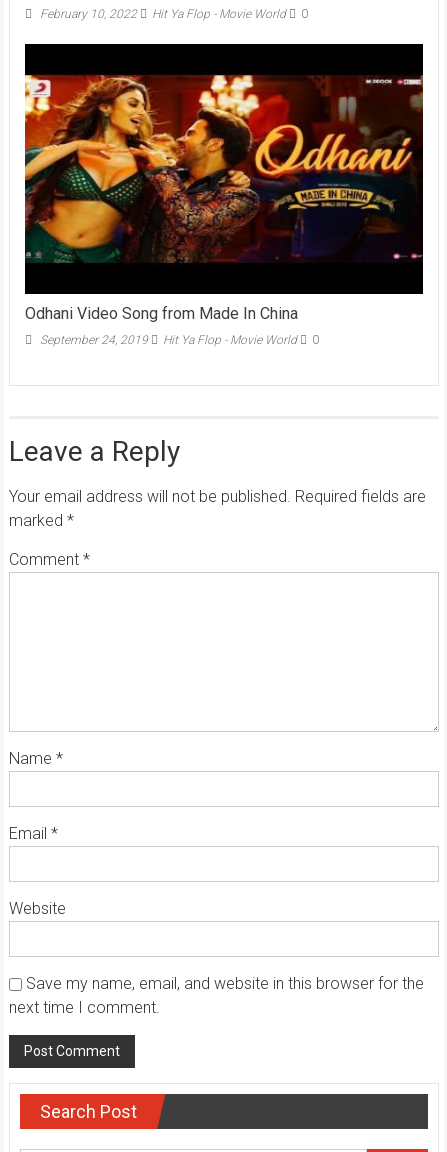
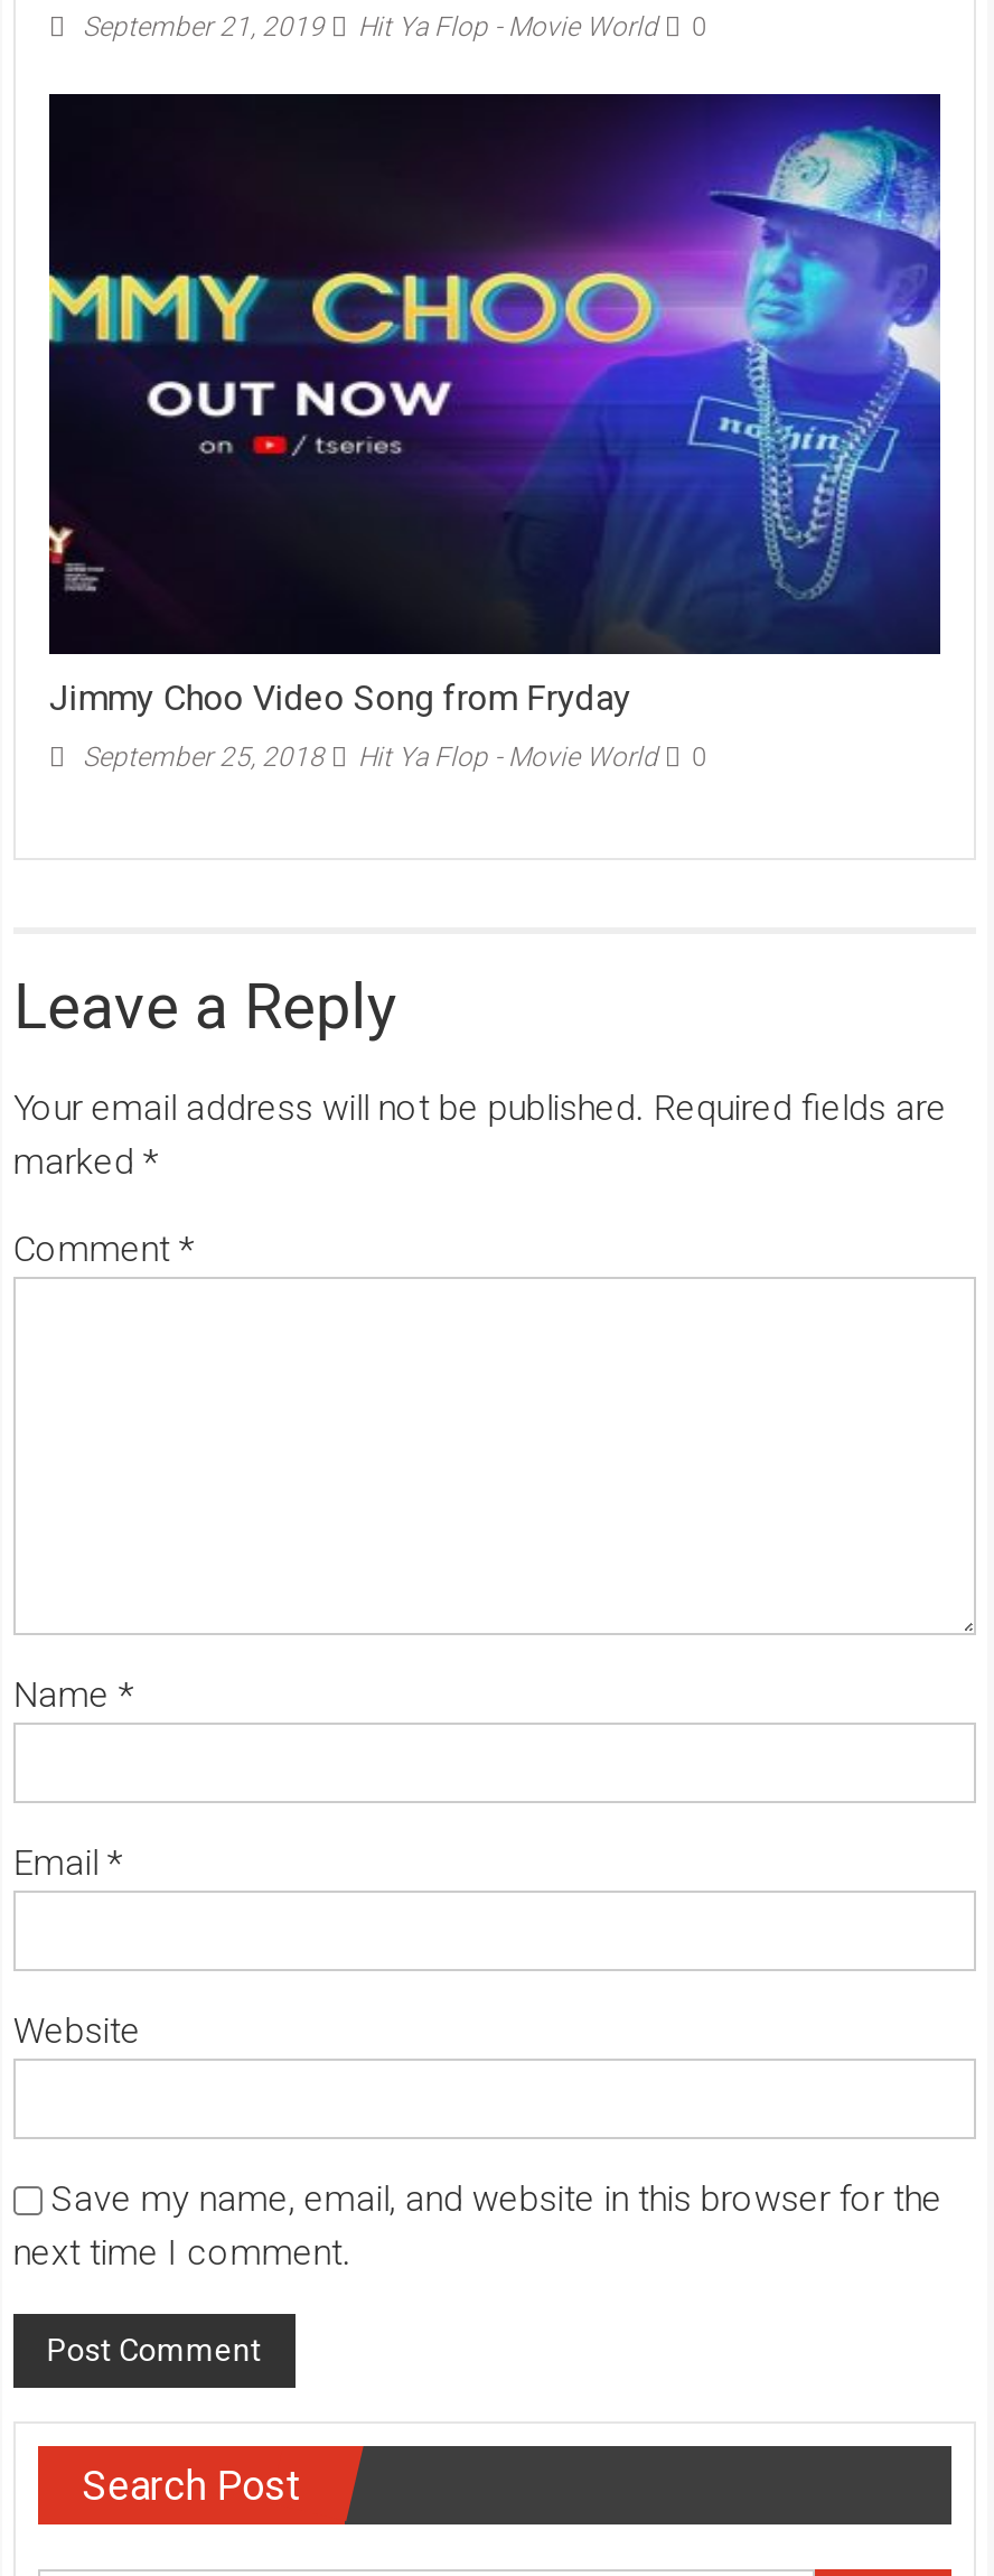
- February 10, 2022 Hit Ya Flop - Movie World 0
+ September 21, 2019 Hit Ya Flop - Movie World 0

- [image]
- Odhani Video Song from Made In China
+ [image]
+ Jimmy Choo Video Song from Fryday

- September 24, 2019 Hit Ya Flop - Movie World 0
+ September 25, 2018 Hit Ya Flop - Movie World 0
